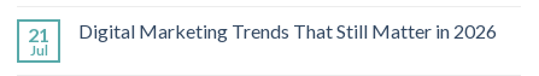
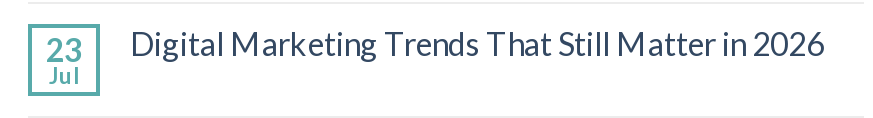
- 21 Digital Marketing Trends That Still Matter in 2026
+ 23 Digital Marketing Trends That Still Matter in 2026
